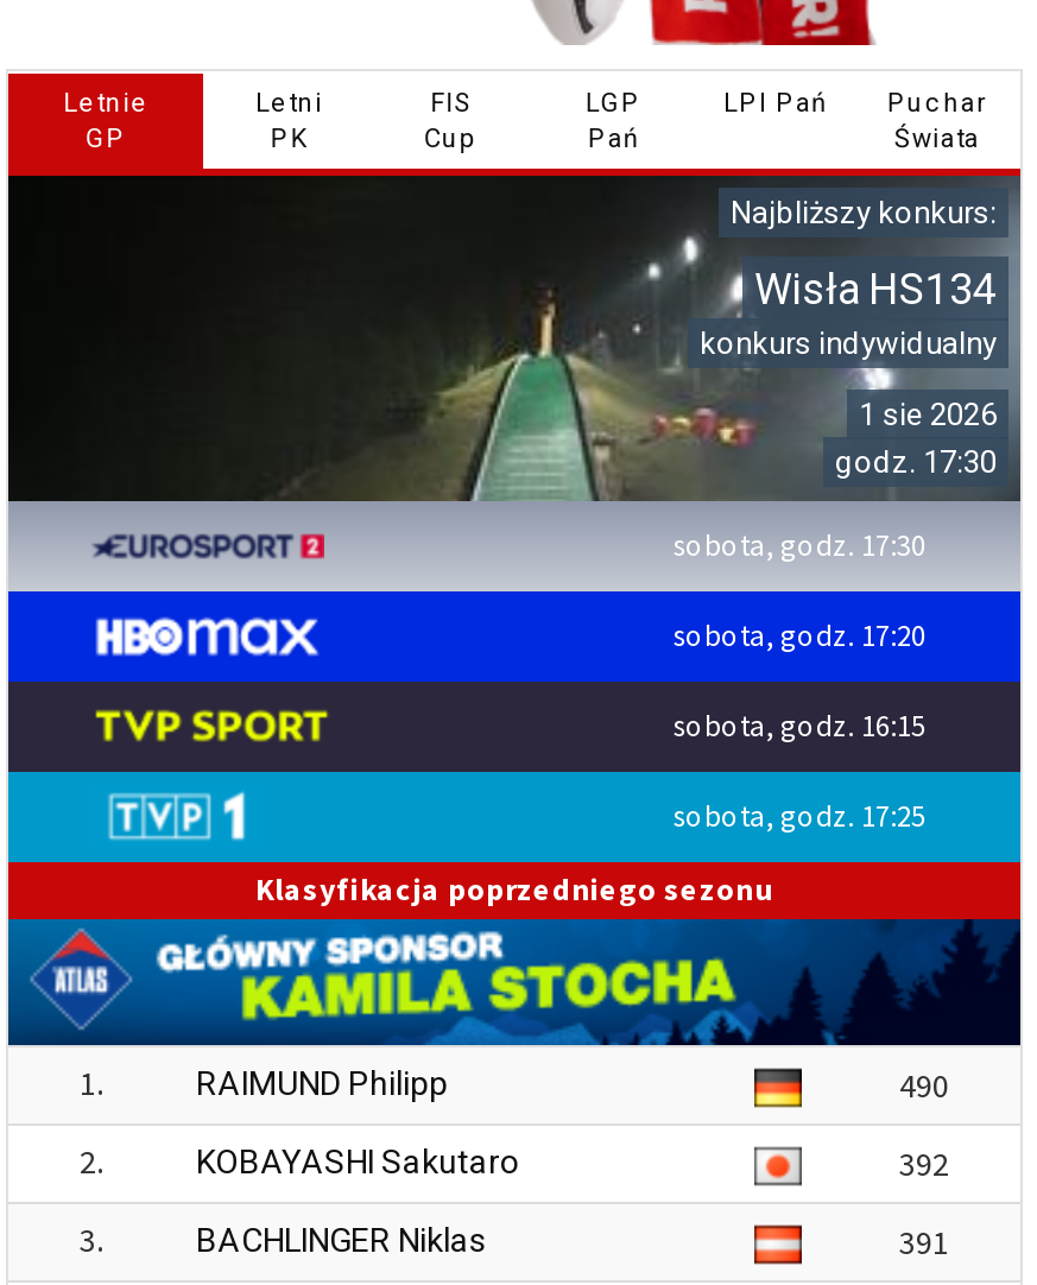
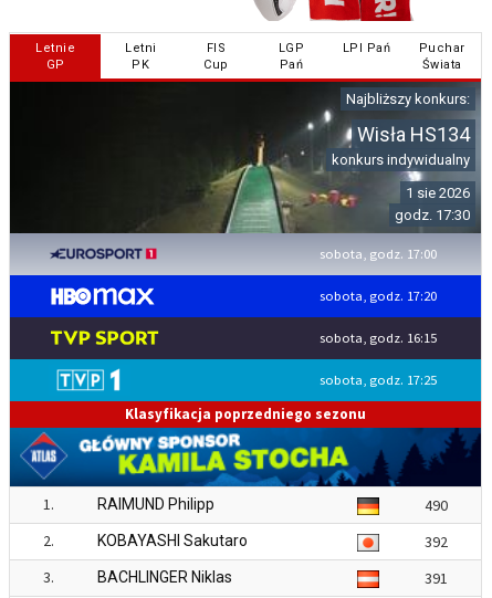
- sobota, godz. 17:30
+ sobota, godz. 17:00
